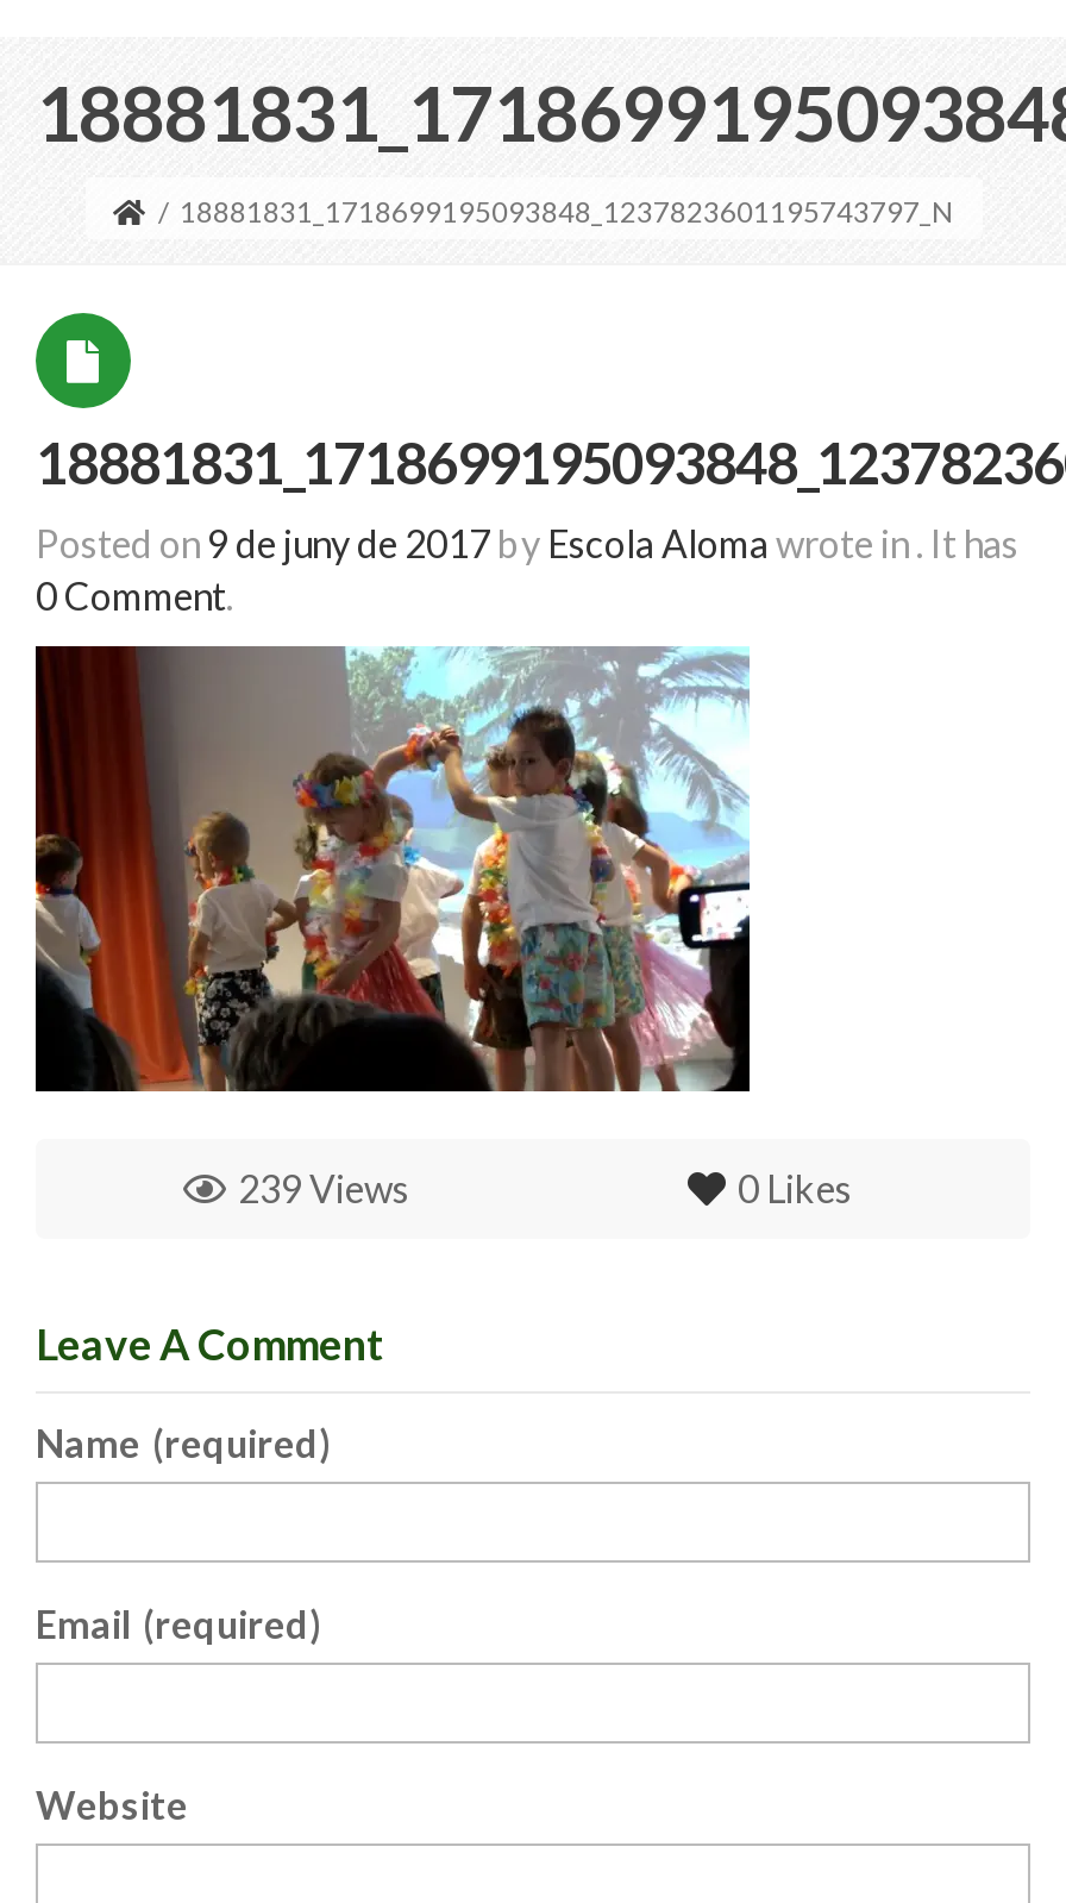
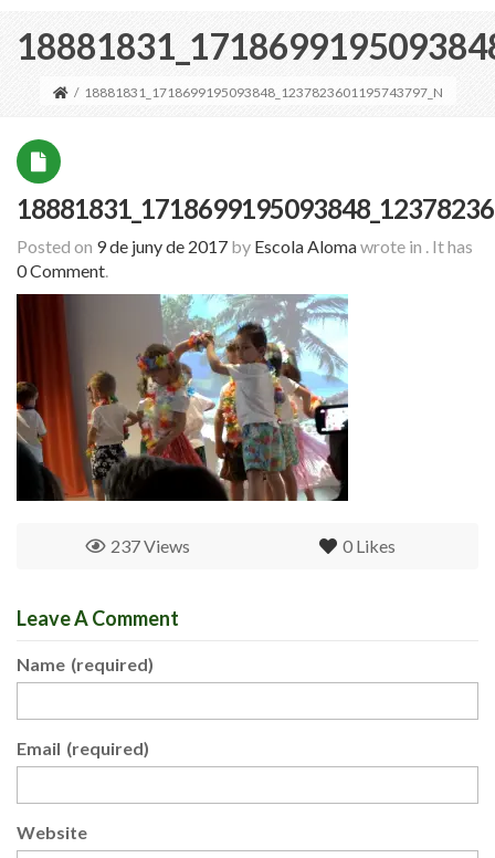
- 239 Views
+ 237 Views
